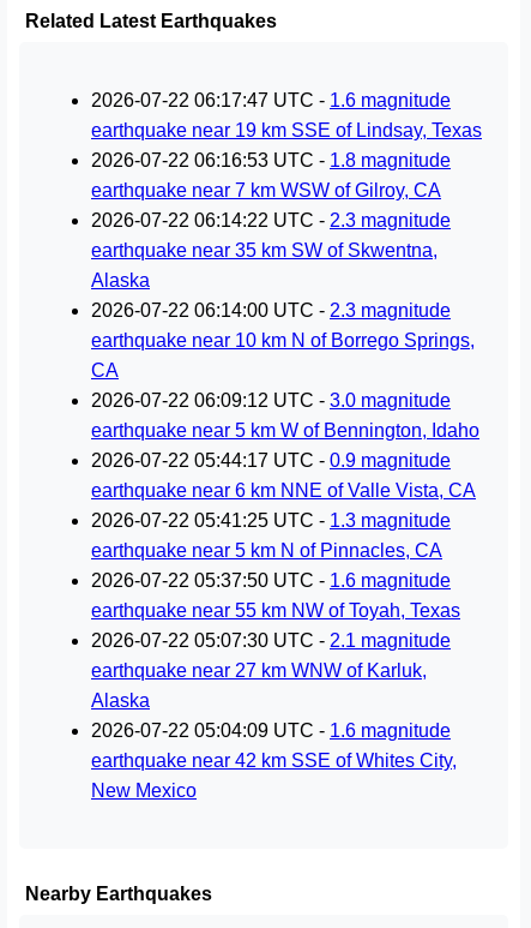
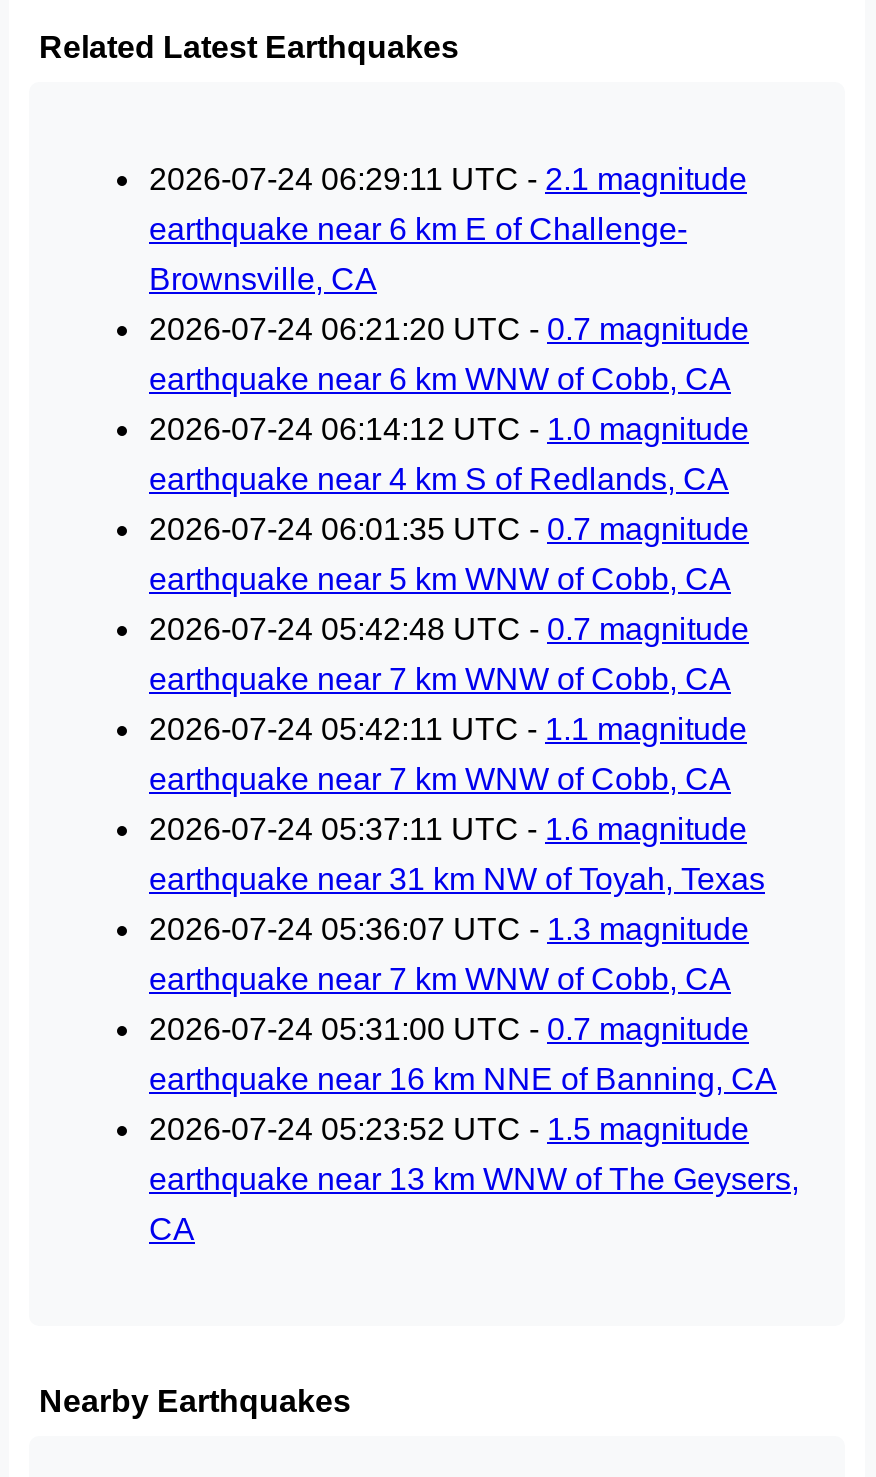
- 2026-07-22 06:17:47 UTC - 1.6 magnitude
- earthquake near 19 km SSE of Lindsay, Texas
- 2026-07-22 06:16:53 UTC - 1.8 magnitude
- earthquake near 7 km WSW of Gilroy, CA
- 2026-07-22 06:14:22 UTC - 2.3 magnitude
- earthquake near 35 km SW of Skwentna,
- Alaska
- 2026-07-22 06:14:00 UTC - 2.3 magnitude
- earthquake near 10 km N of Borrego Springs,
+ 2026-07-24 06:29:11 UTC - 2.1 magnitude
+ earthquake near 6 km E of Challenge-
+ Brownsville, CA
+ 2026-07-24 06:21:20 UTC - 0.7 magnitude
+ earthquake near 6 km WNW of Cobb, CA
+ 2026-07-24 06:14:12 UTC - 1.0 magnitude
+ earthquake near 4 km S of Redlands, CA
+ 2026-07-24 06:01:35 UTC - 0.7 magnitude
+ earthquake near 5 km WNW of Cobb, CA
+ 2026-07-24 05:42:48 UTC - 0.7 magnitude
+ earthquake near 7 km WNW of Cobb, CA
+ 2026-07-24 05:42:11 UTC - 1.1 magnitude
+ earthquake near 7 km WNW of Cobb, CA
+ 2026-07-24 05:37:11 UTC - 1.6 magnitude
+ earthquake near 31 km NW of Toyah, Texas
+ 2026-07-24 05:36:07 UTC - 1.3 magnitude
+ earthquake near 7 km WNW of Cobb, CA
+ 2026-07-24 05:31:00 UTC - 0.7 magnitude
+ earthquake near 16 km NNE of Banning, CA
+ 2026-07-24 05:23:52 UTC - 1.5 magnitude
+ earthquake near 13 km WNW of The Geysers,

moved down: CA

- 2026-07-22 06:09:12 UTC - 3.0 magnitude
- earthquake near 5 km W of Bennington, Idaho
- 2026-07-22 05:44:17 UTC - 0.9 magnitude
- earthquake near 6 km NNE of Valle Vista, CA
- 2026-07-22 05:41:25 UTC - 1.3 magnitude
- earthquake near 5 km N of Pinnacles, CA
- 2026-07-22 05:37:50 UTC - 1.6 magnitude
- earthquake near 55 km NW of Toyah, Texas
- 2026-07-22 05:07:30 UTC - 2.1 magnitude
- earthquake near 27 km WNW of Karluk,
- Alaska
- 2026-07-22 05:04:09 UTC - 1.6 magnitude
- earthquake near 42 km SSE of Whites City,
- New Mexico
